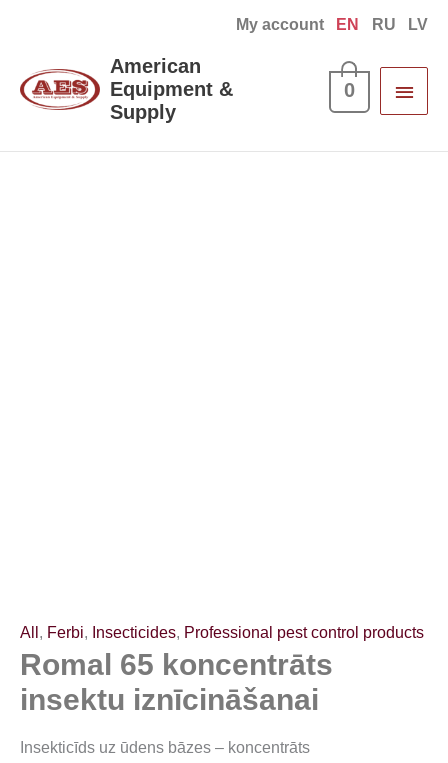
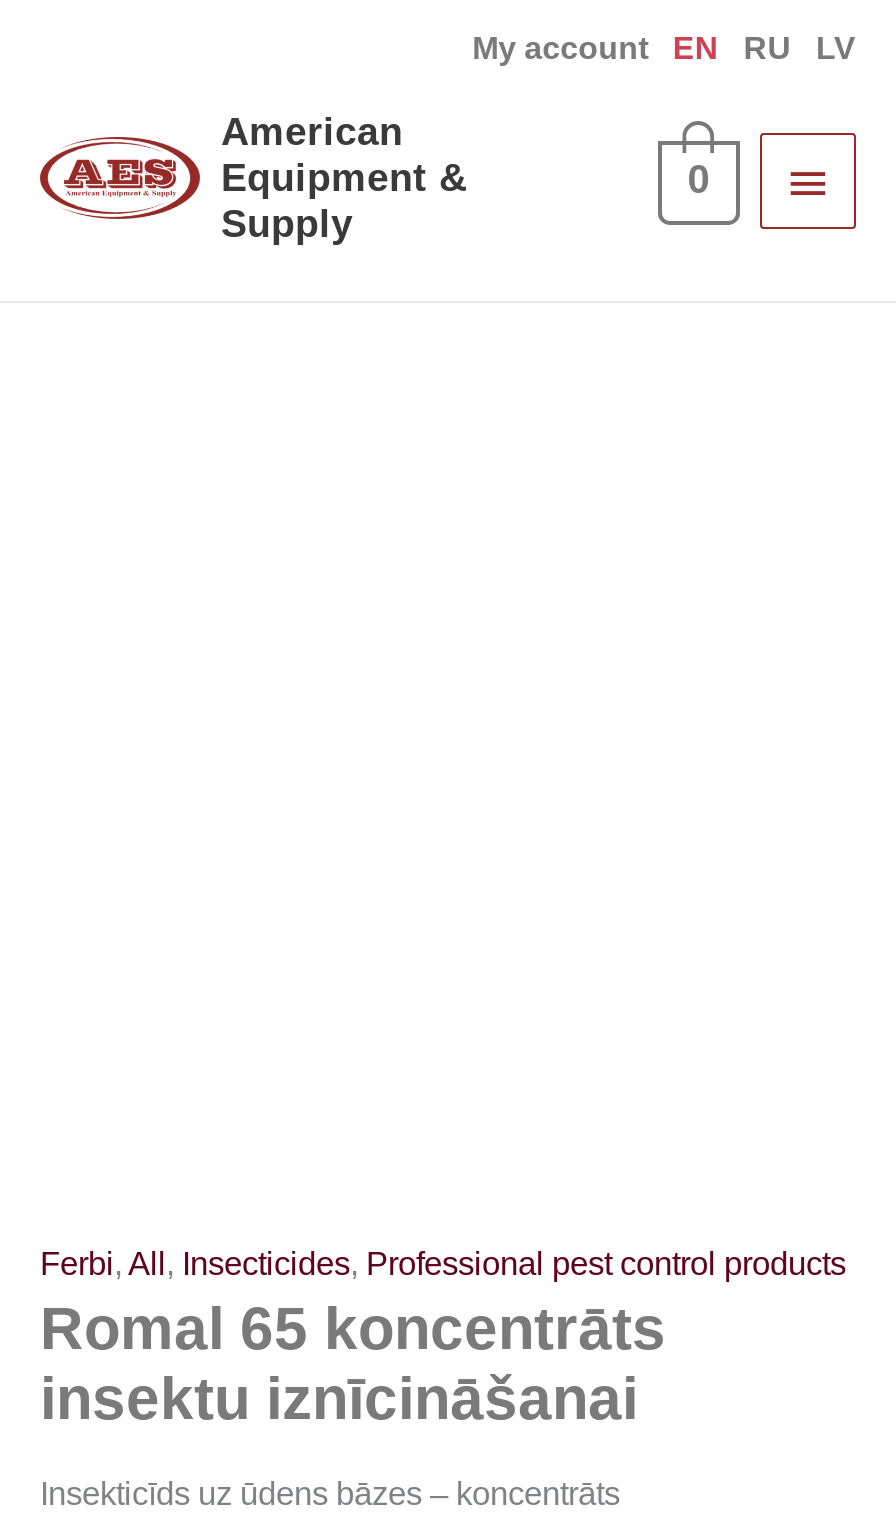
- All, Ferbi, Insecticides, Professional pest control products
+ Ferbi, All, Insecticides, Professional pest control products
